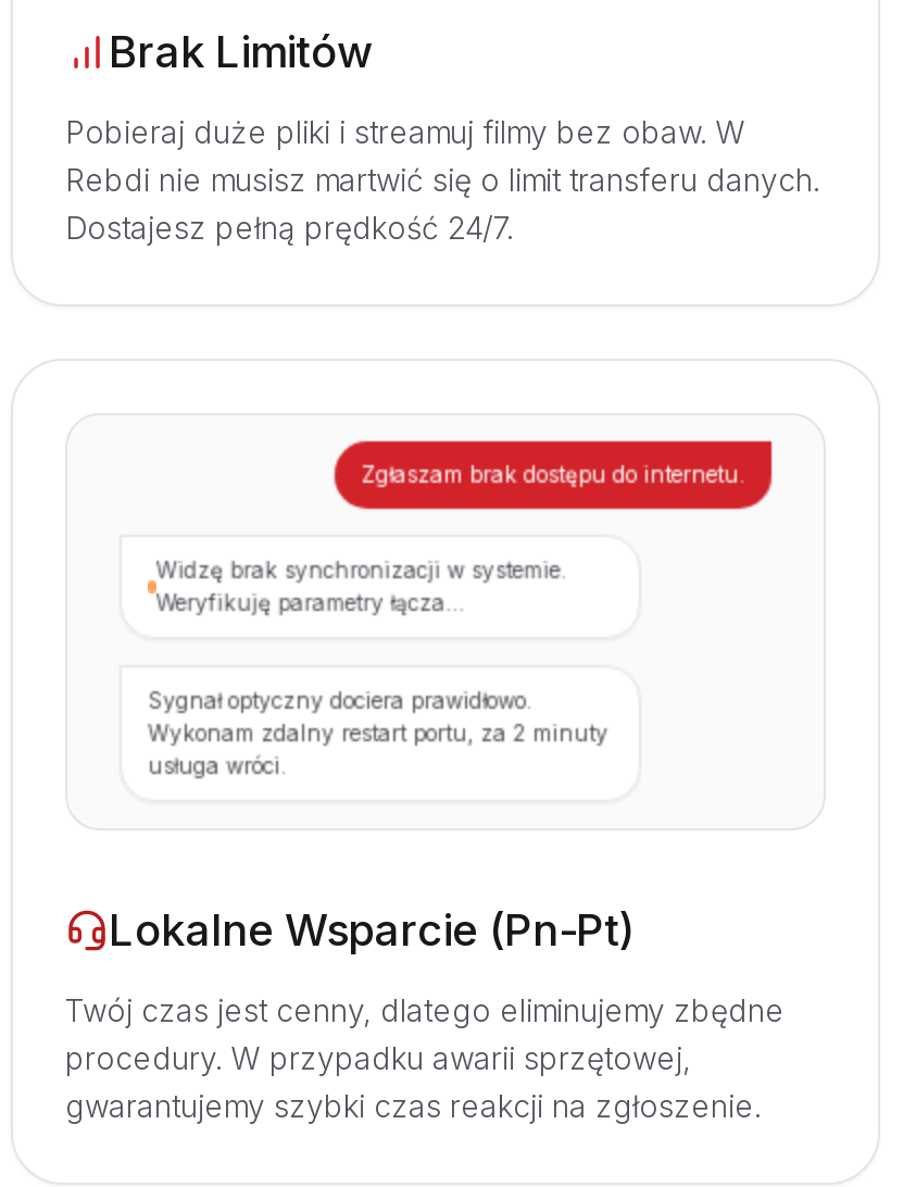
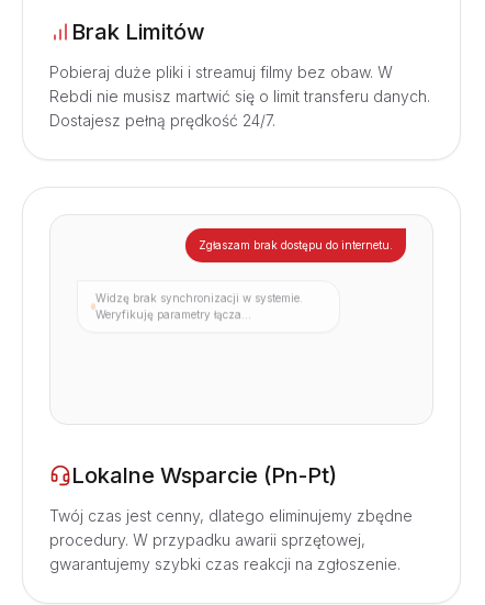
- Sygnał optyczny dociera prawidłowo.
- Wykonam zdalny restart portu, za 2 minuty
- usługa wróci.
